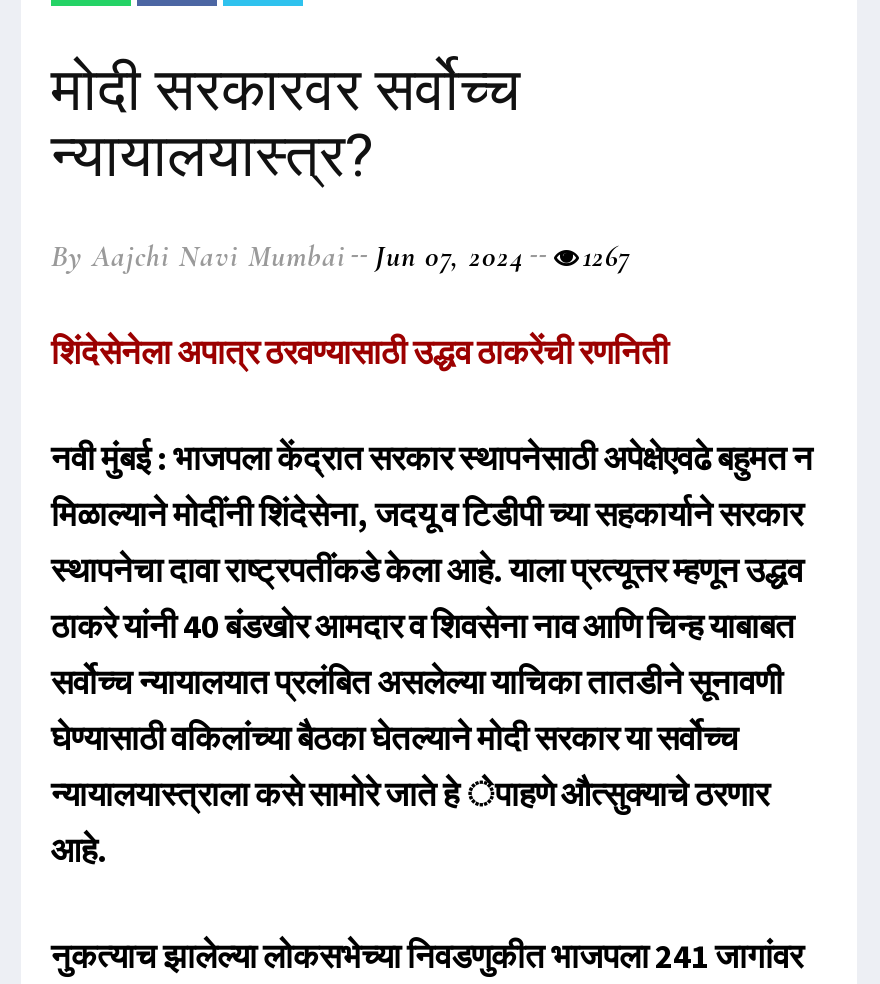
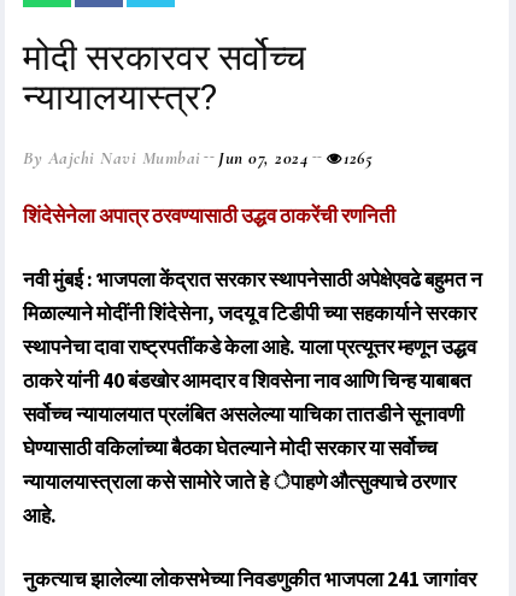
- By Aajchi Navi Mumbai Jun 07, 2024 1267
+ By Aajchi Navi Mumbai Jun 07, 2024 1265
